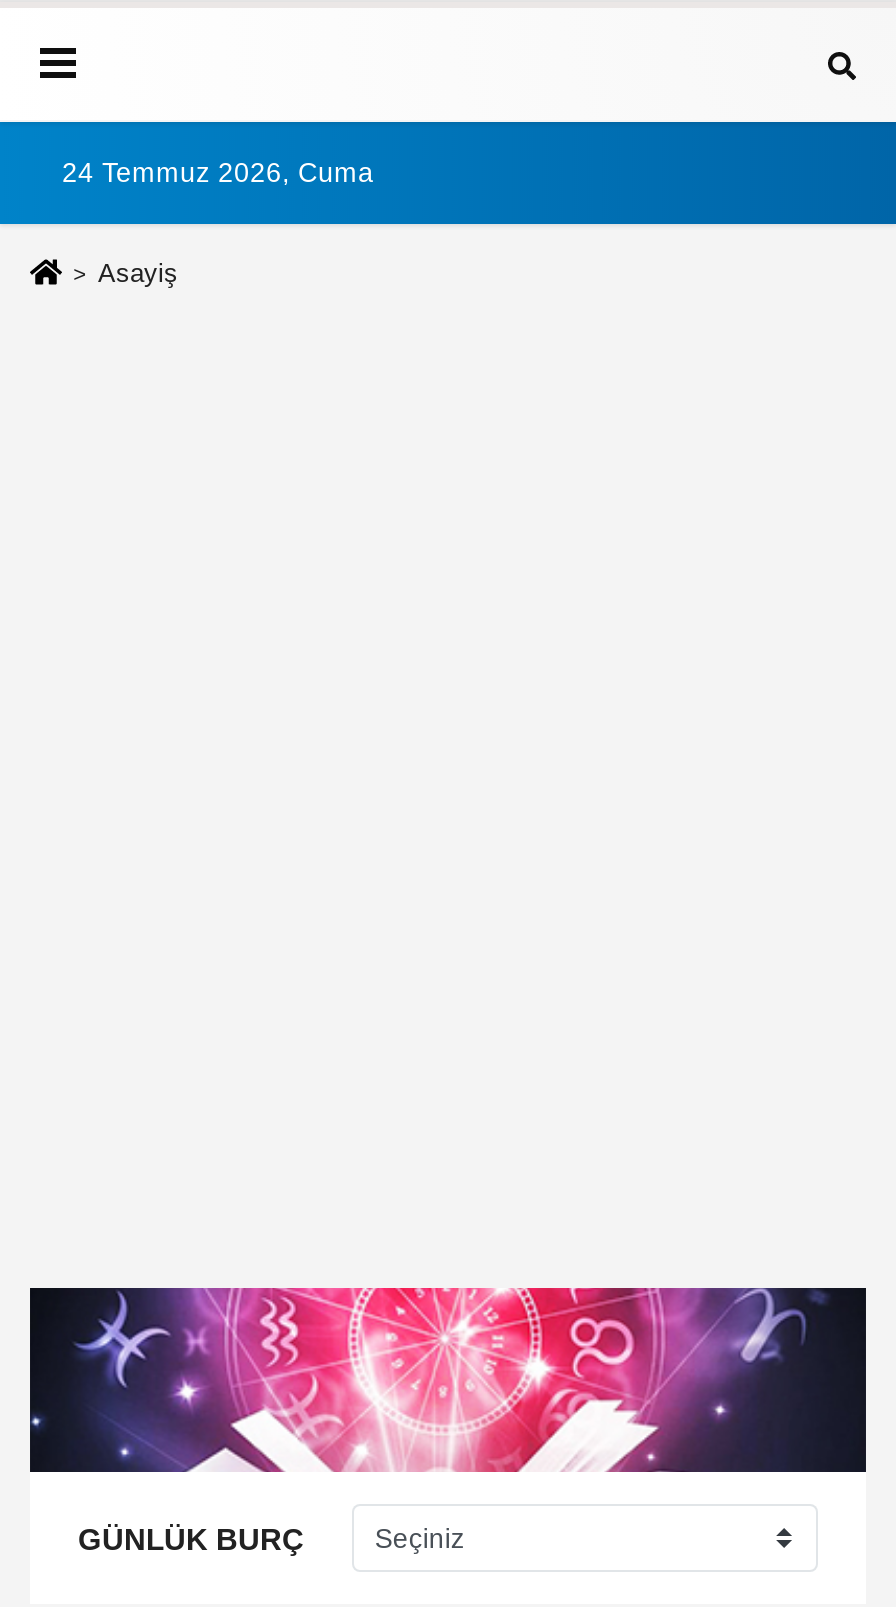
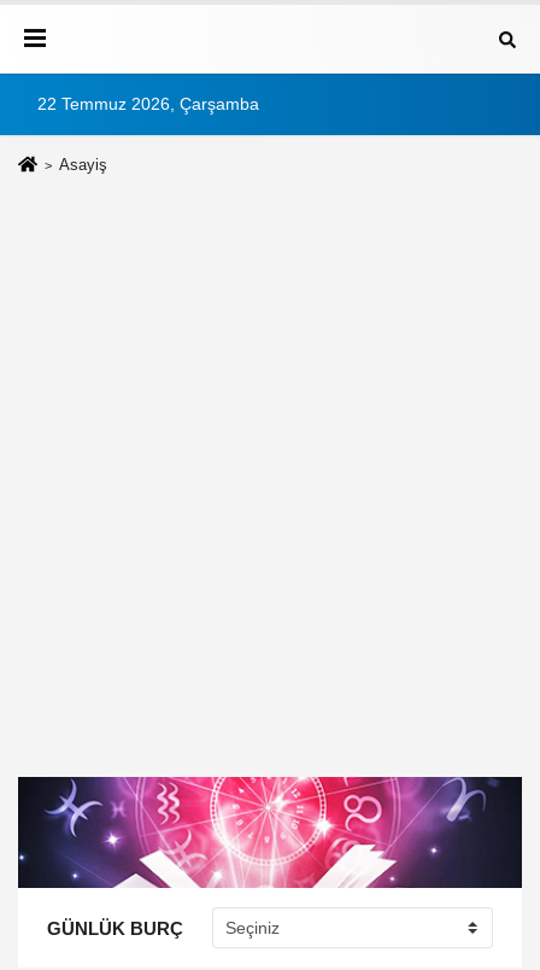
- 24 Temmuz 2026, Cuma
+ 22 Temmuz 2026, Çarşamba
